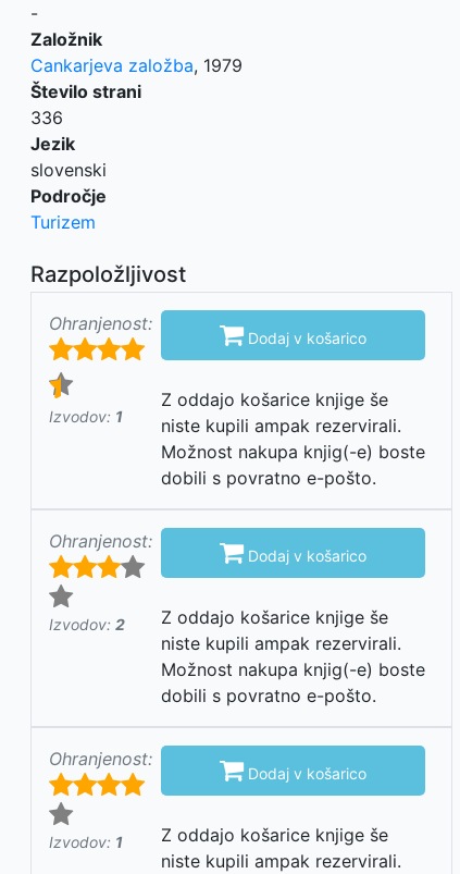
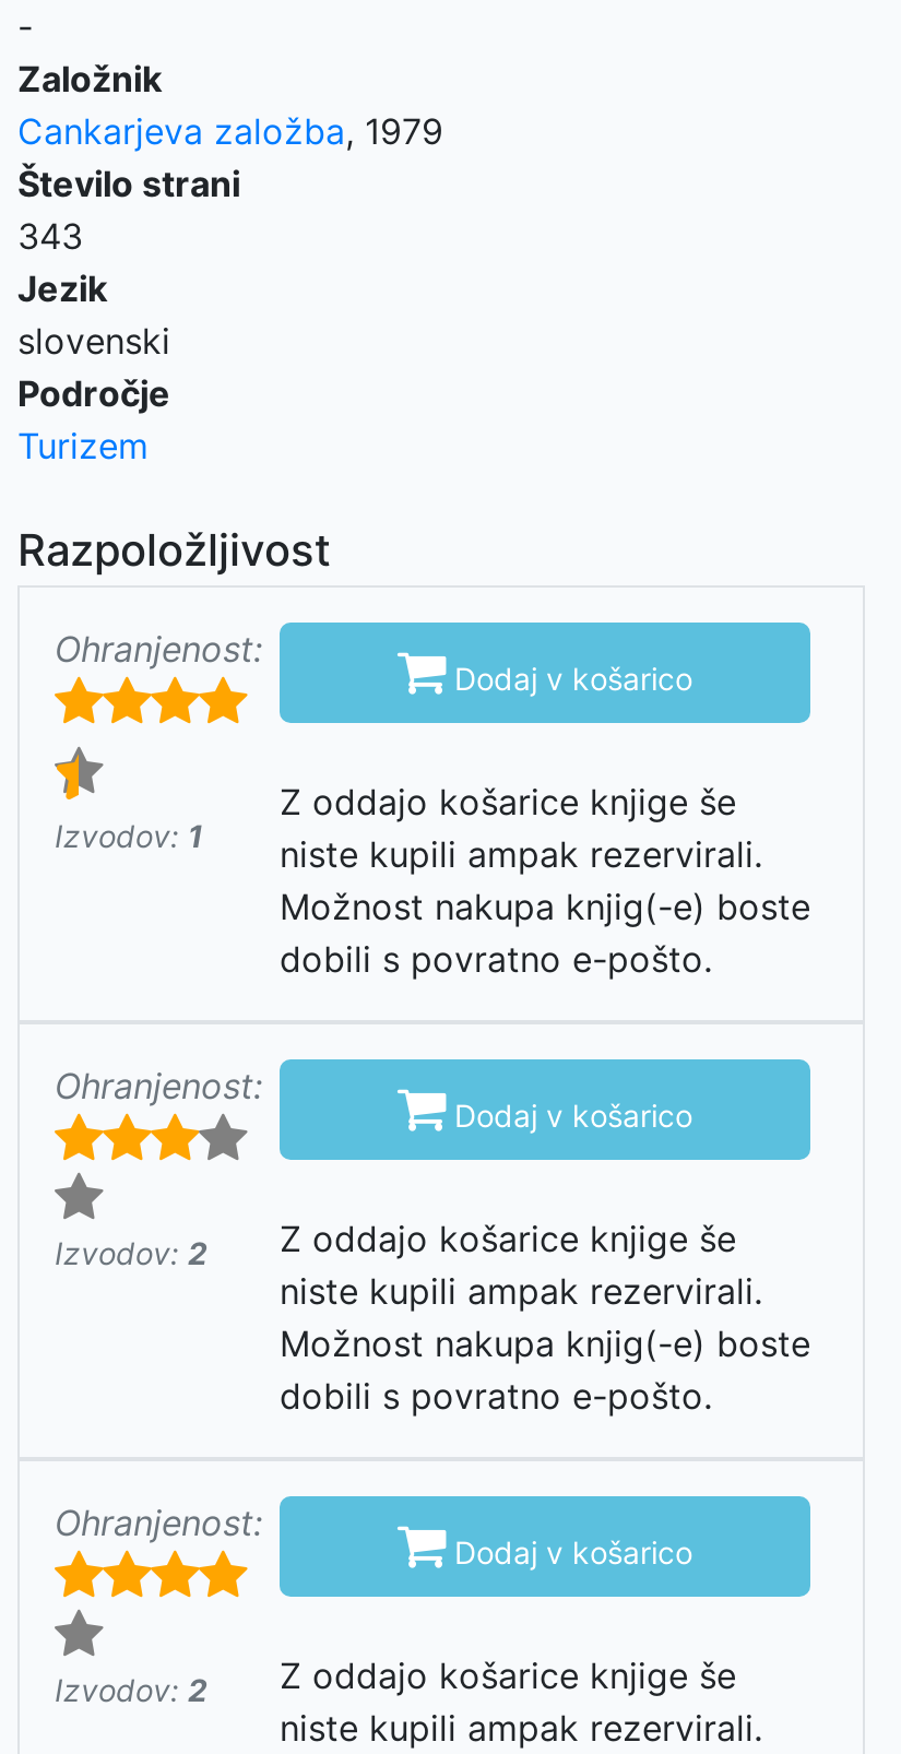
- 336
+ 343

- Izvodov: 1
+ Izvodov: 2
